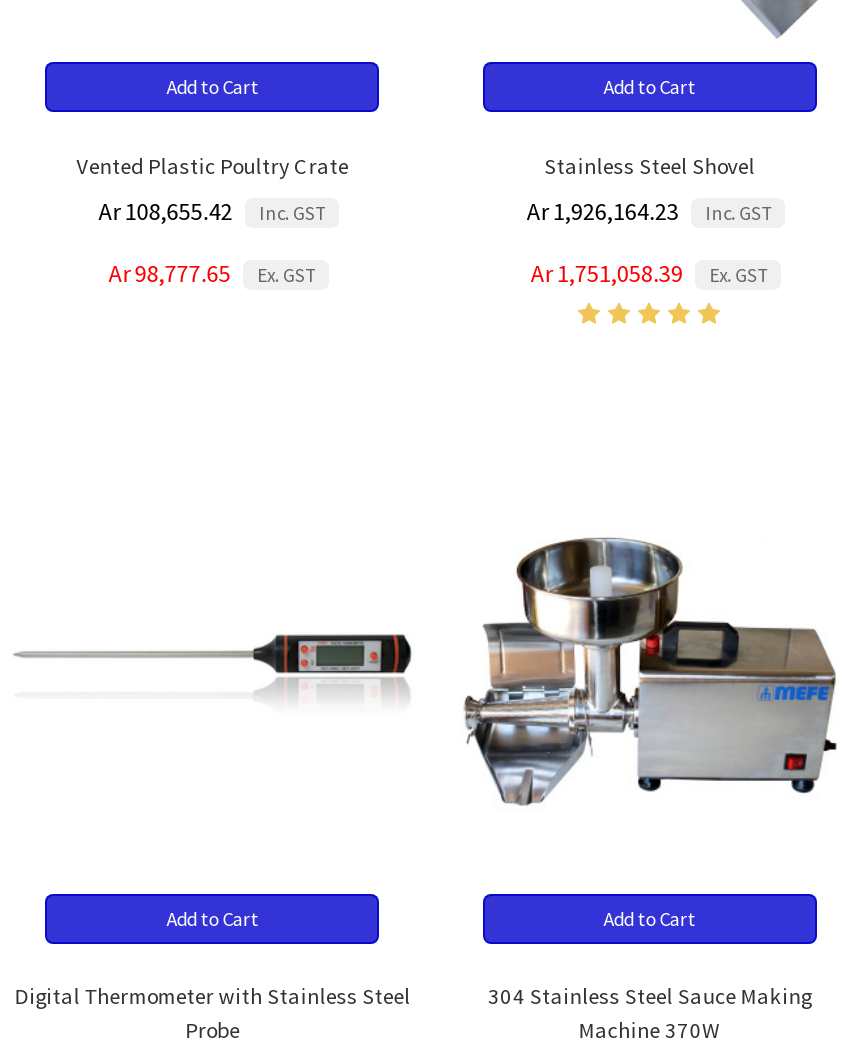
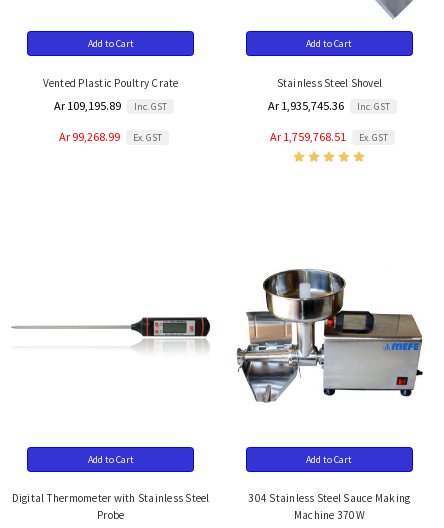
- Ar 108,655.42 Inc. GST
+ Ar 109,195.89 Inc. GST

- Ar 1,926,164.23 Inc. GST
+ Ar 1,935,745.36 Inc. GST

- Ar 98,777.65 Ex. GST
+ Ar 99,268.99 Ex. GST

- Ar 1,751,058.39 Ex. GST
+ Ar 1,759,768.51 Ex. GST
